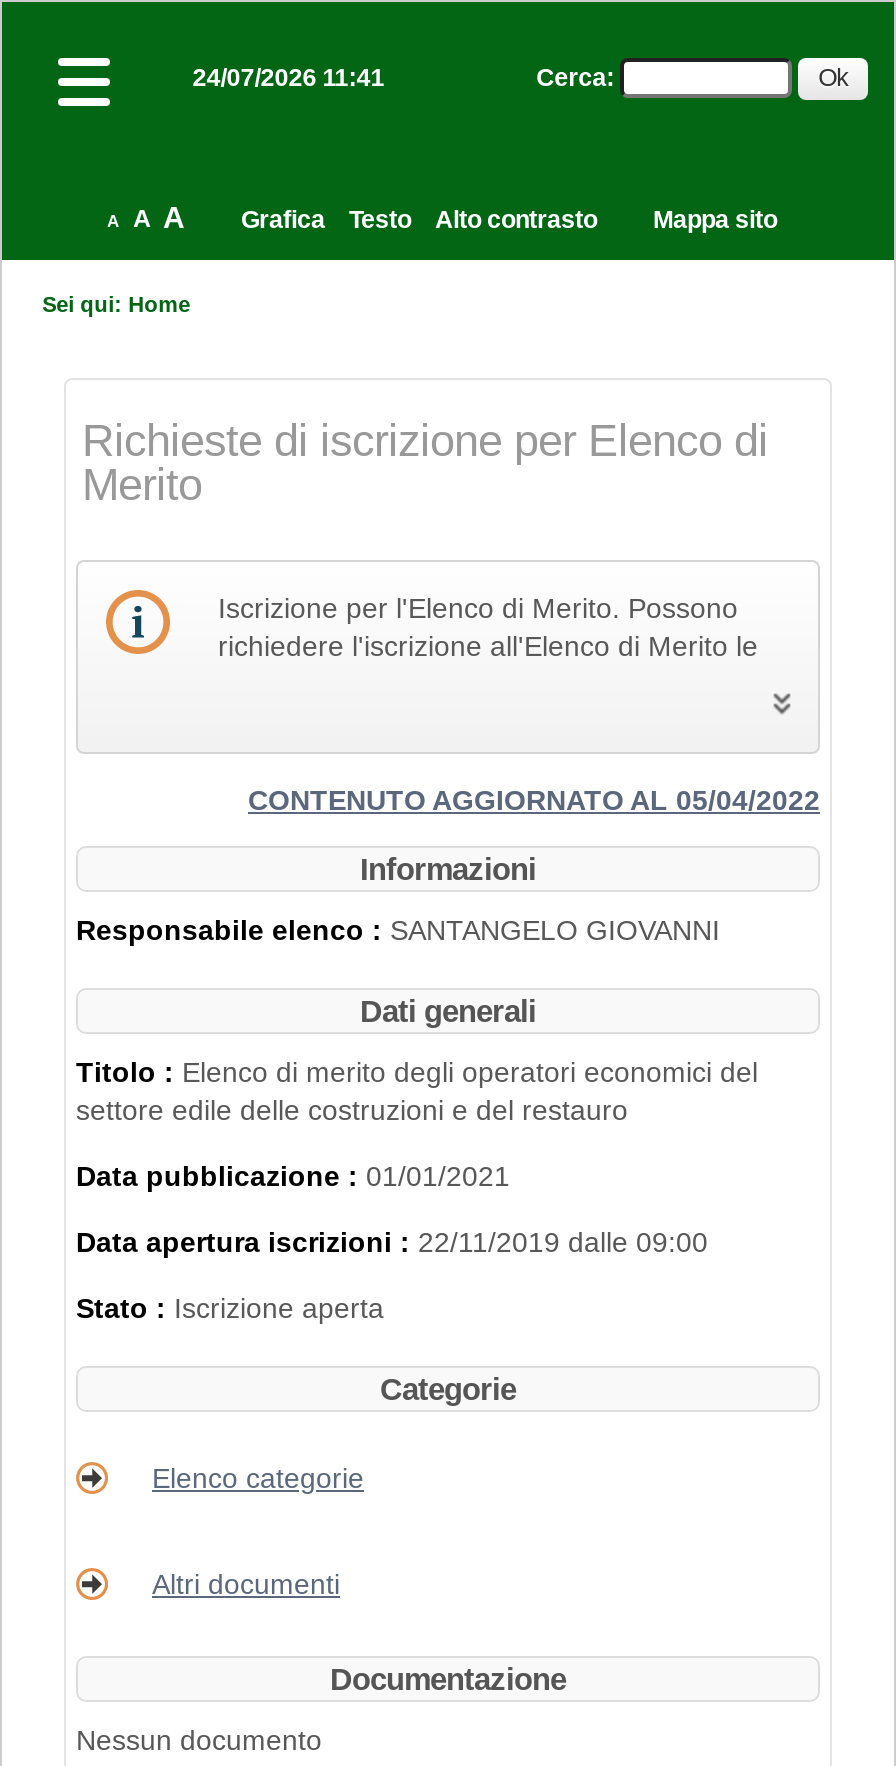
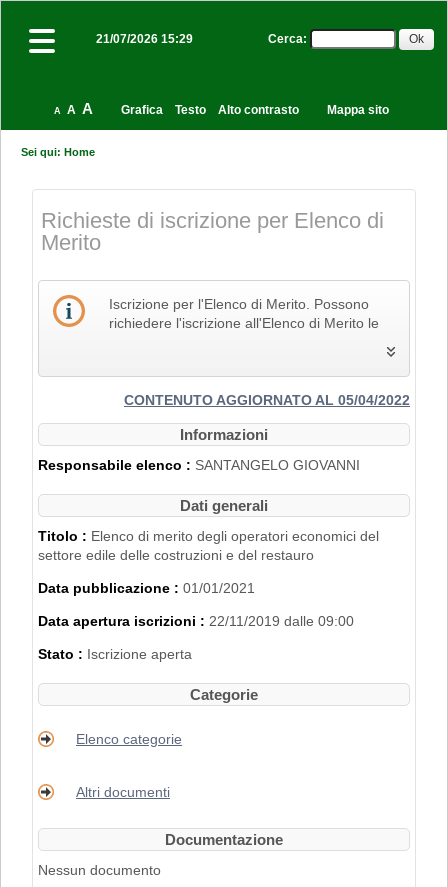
- 24/07/2026 11:41
+ 21/07/2026 15:29
